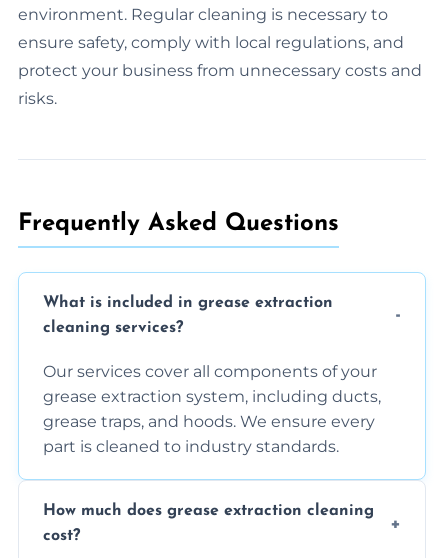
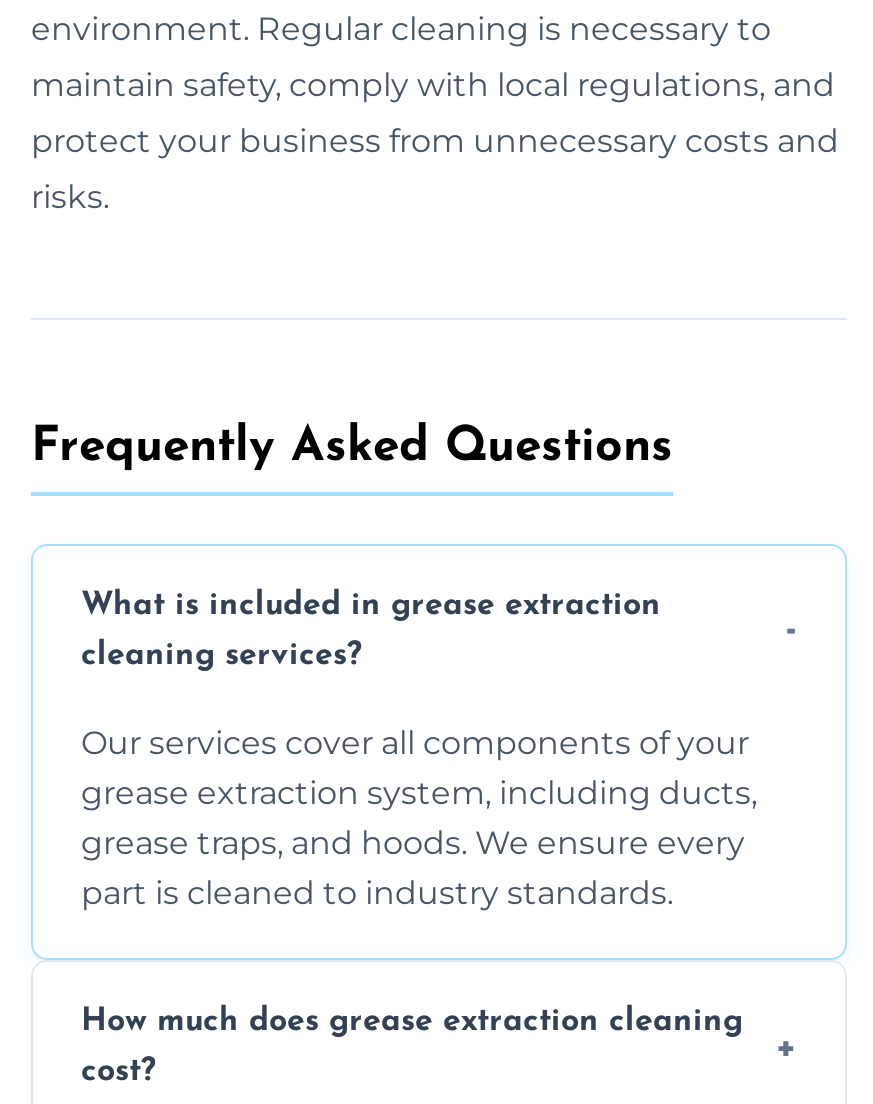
- ensure safety, comply with local regulations, and
+ maintain safety, comply with local regulations, and
